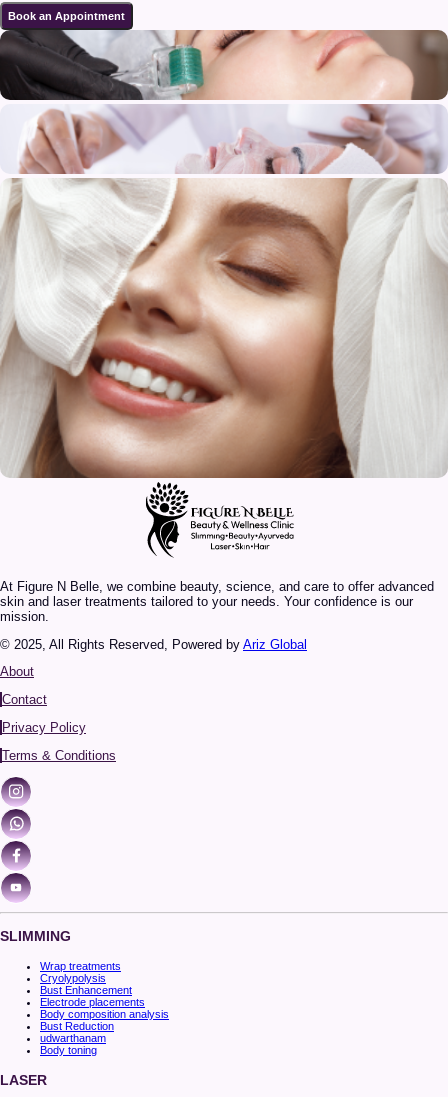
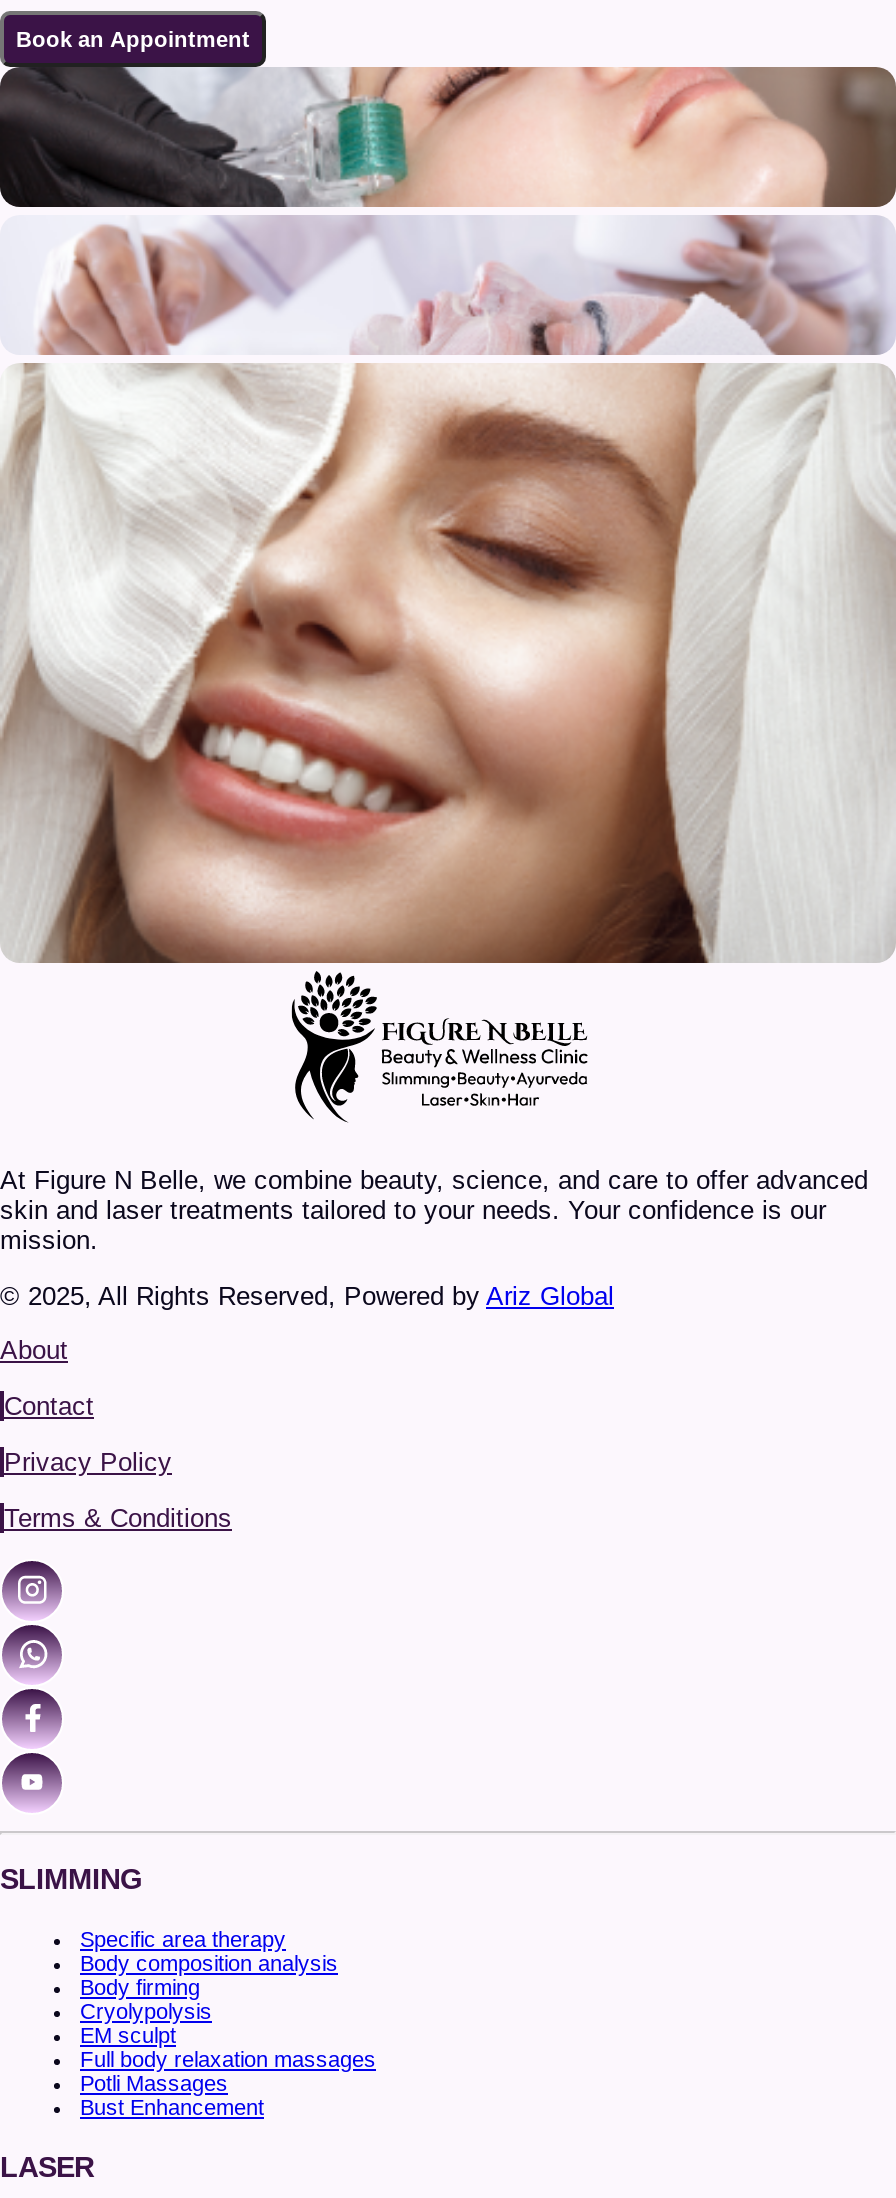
- Wrap treatments
+ Specific area therapy
+ Body firming

moved down: Cryolypolysis

+ EM sculpt
+ Full body relaxation massages
+ Potli Massages

moved down: Bust Enhancement

- Electrode placements
- Bust Reduction
- udwarthanam
- Body toning

moved up: Body composition analysis
